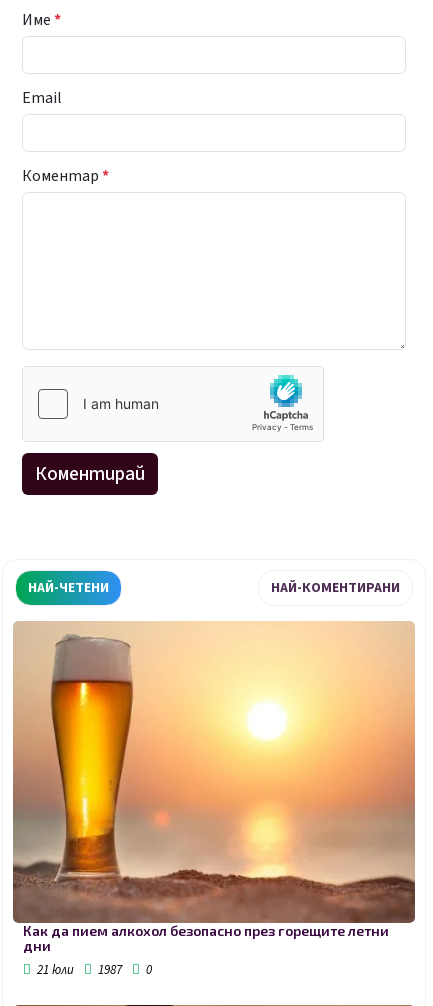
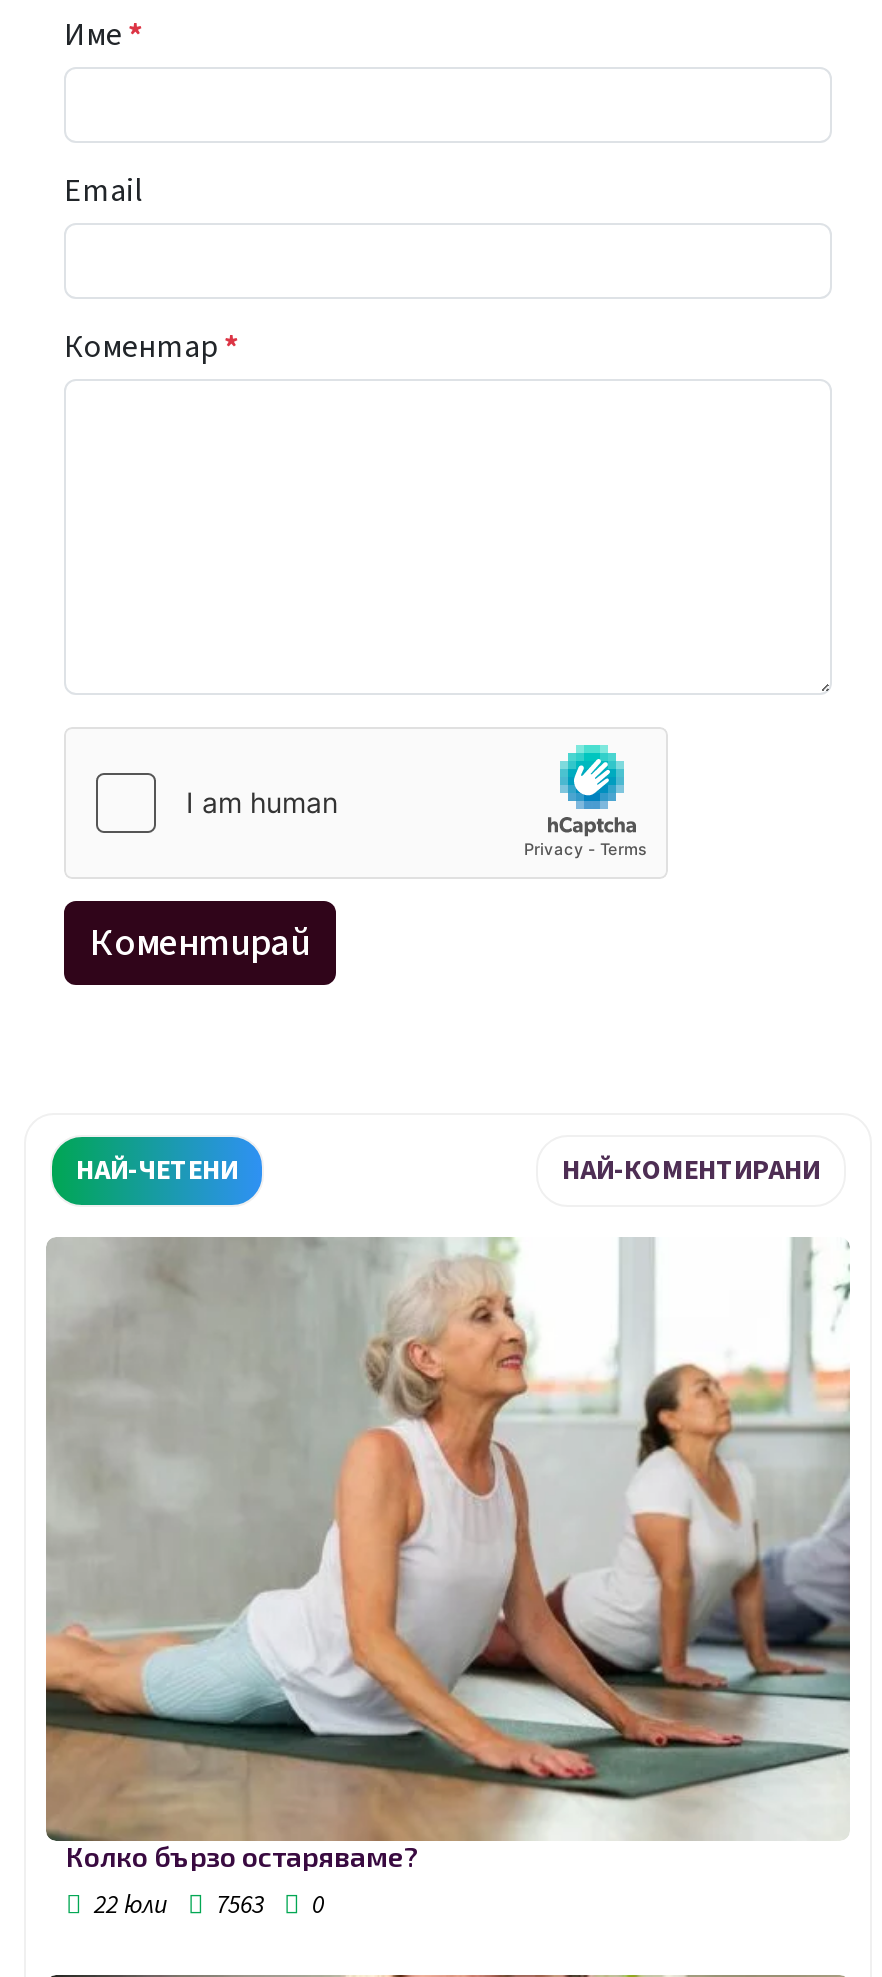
- [image]
- Как да пием алкохол безопасно през горещите летни
- дни
- 21 юли
- 1987
+ [image]
+ Колко бързо остаряваме?
+ 22 юли
+ 7563
